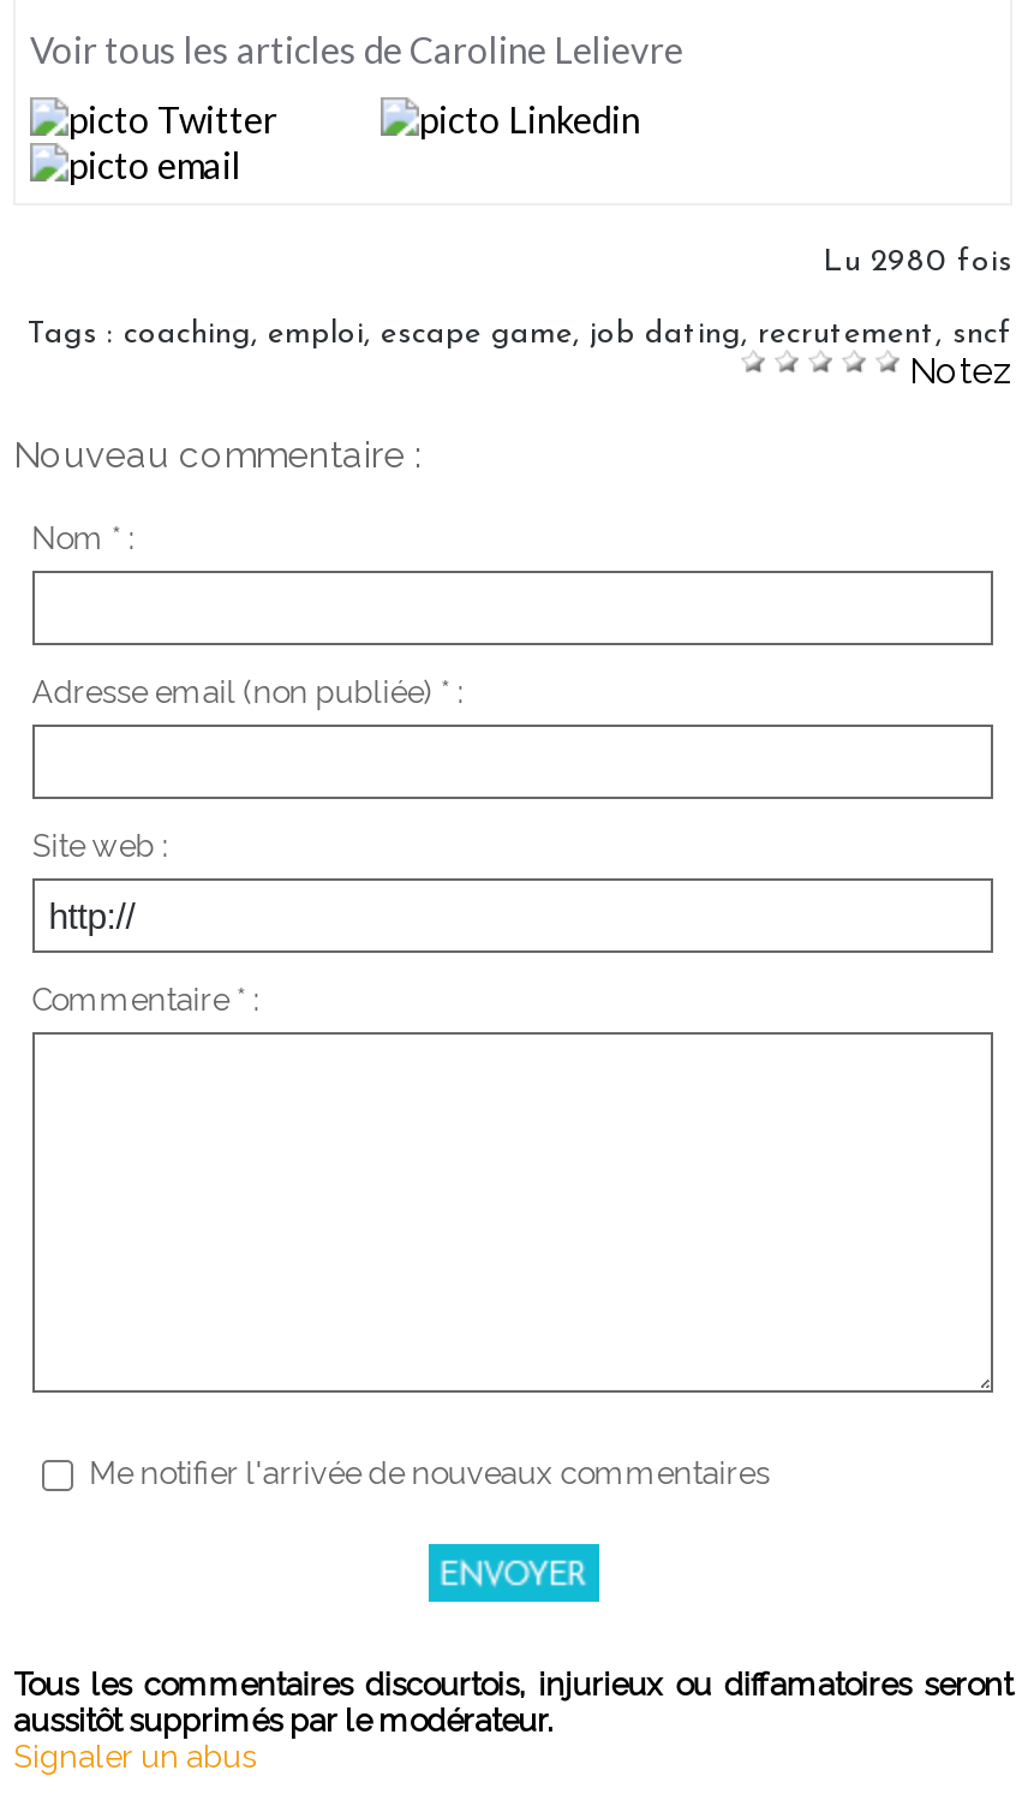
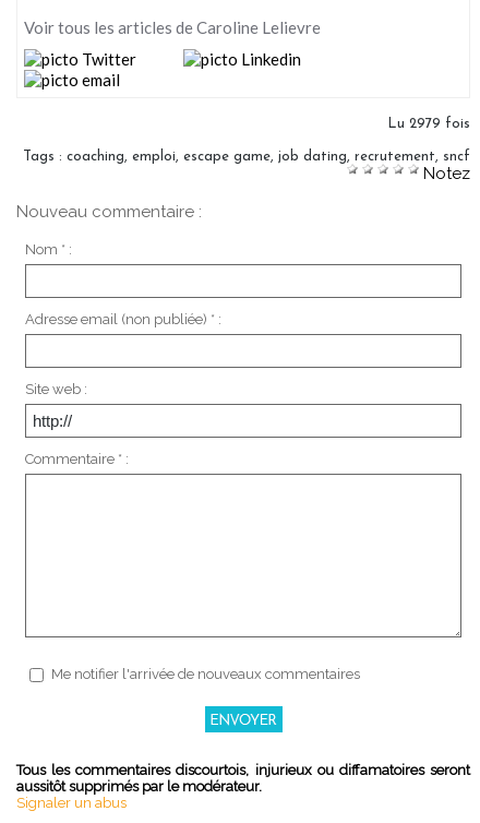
- Lu 2980 fois
+ Lu 2979 fois
